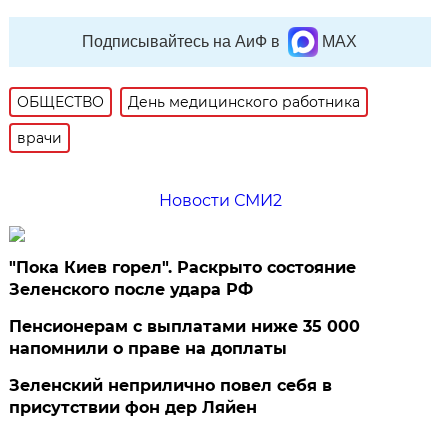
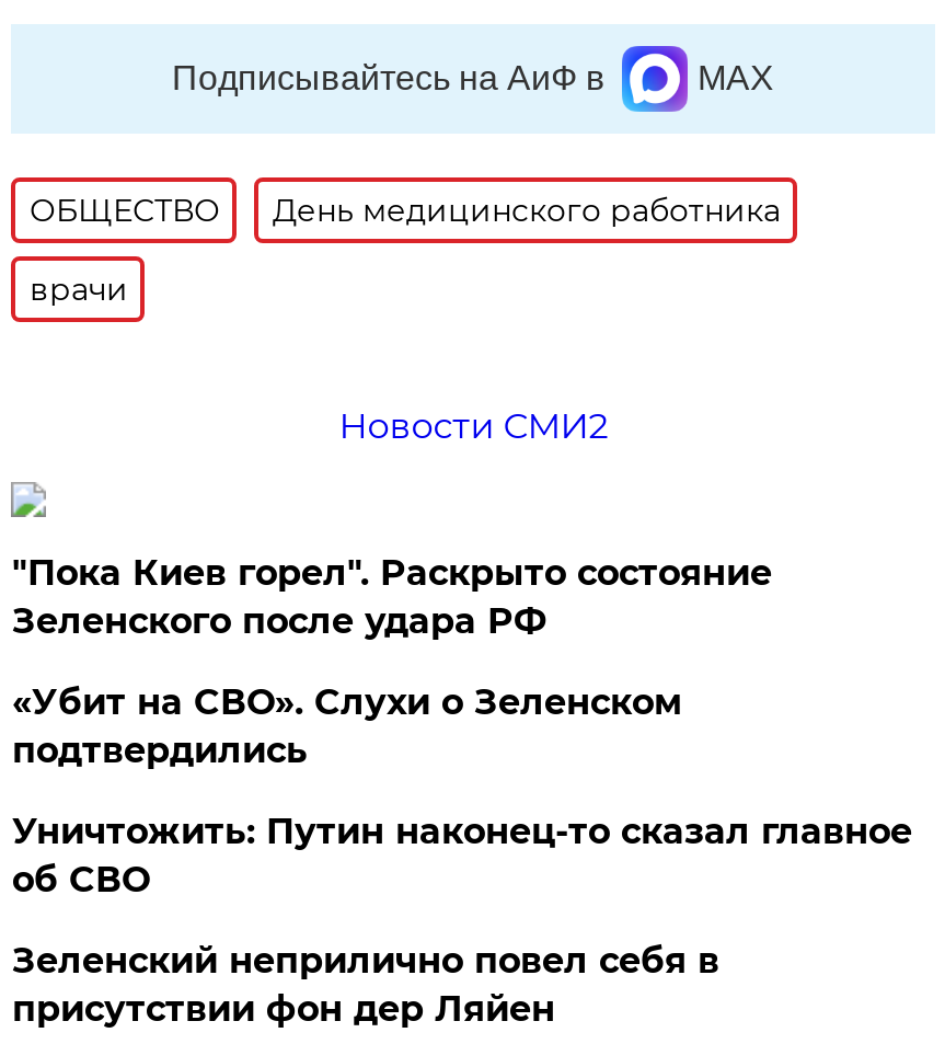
- Пенсионерам с выплатами ниже 35 000
- напомнили о праве на доплаты
+ «Убит на СВО». Слухи о Зеленском
+ подтвердились
+ Уничтожить: Путин наконец-то сказал главное
+ об СВО
